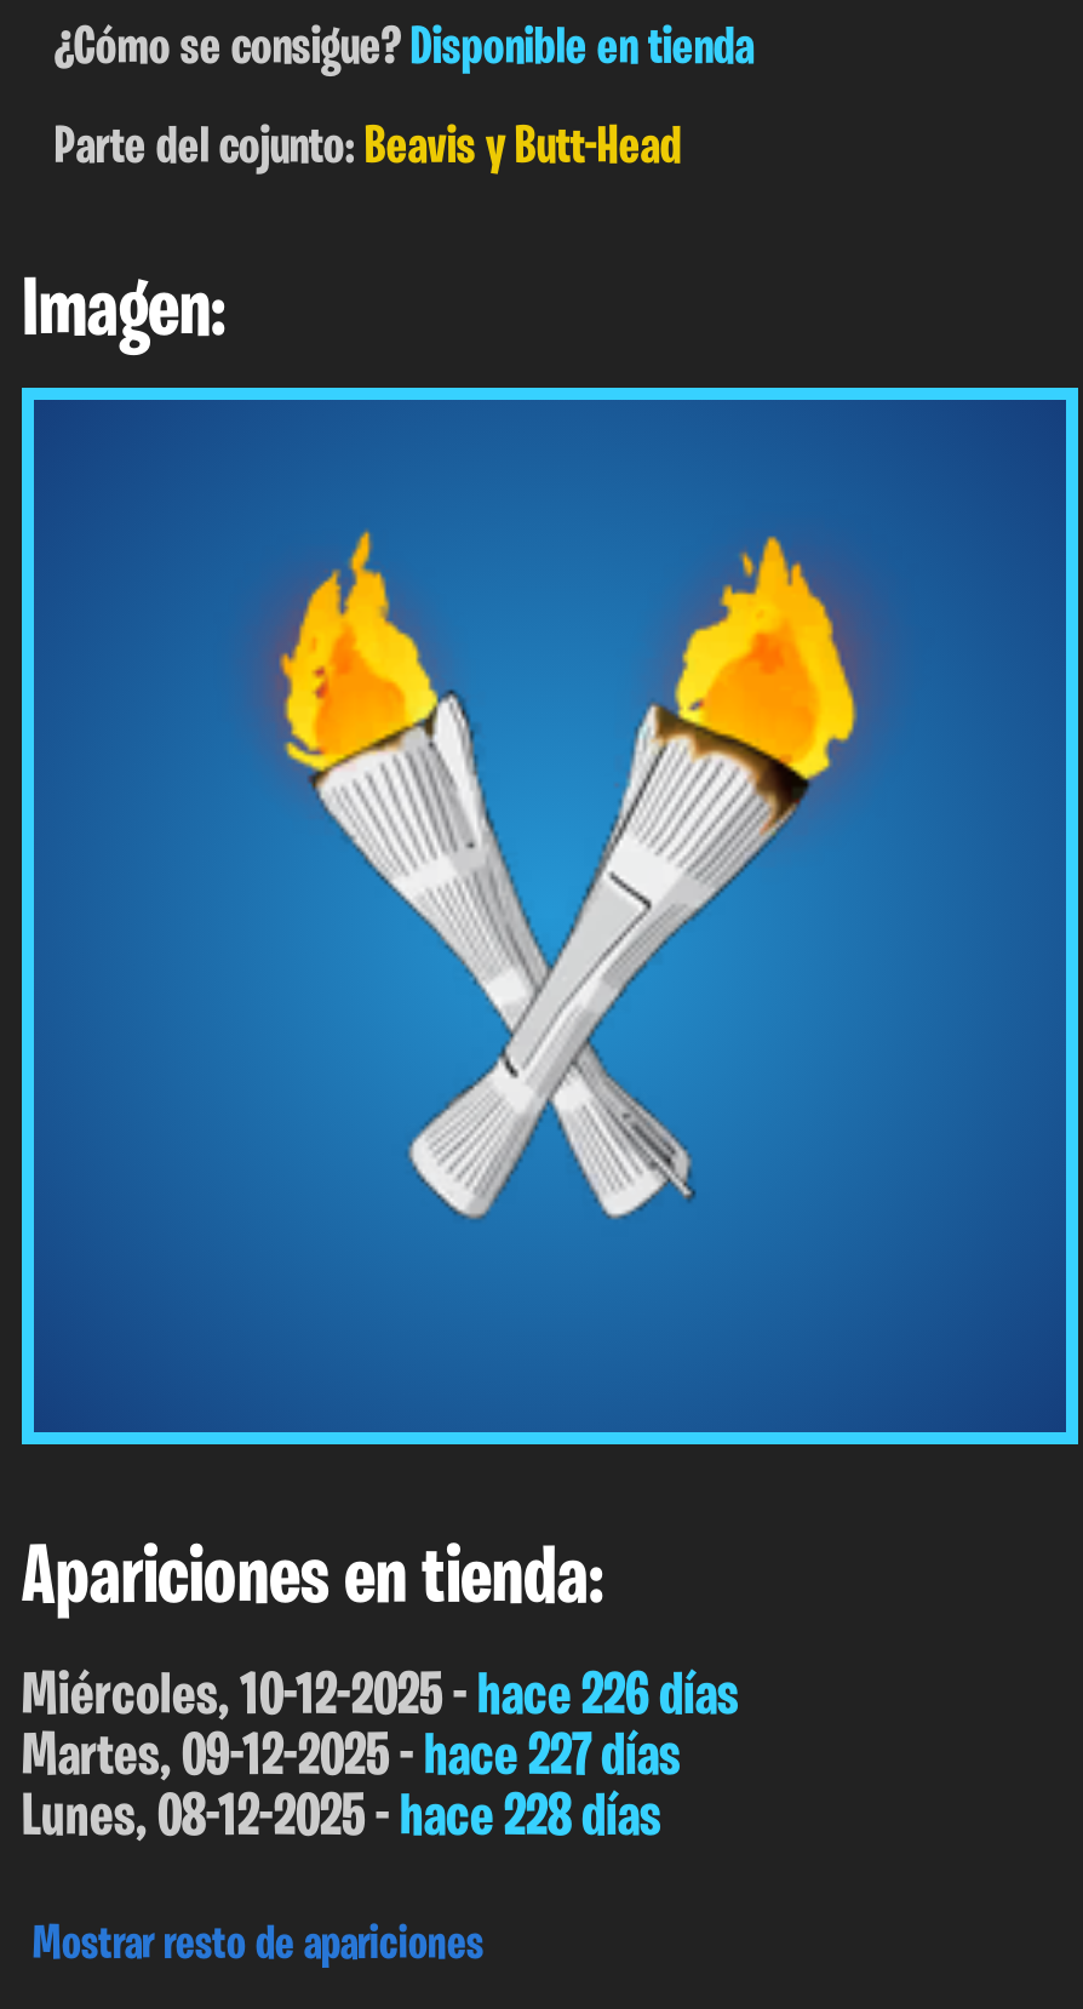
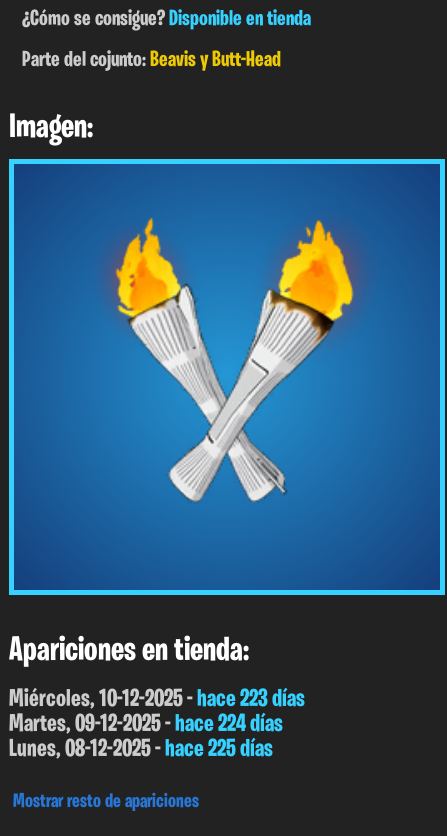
- Miércoles, 10-12-2025 - hace 226 días
+ Miércoles, 10-12-2025 - hace 223 días

- Martes, 09-12-2025 - hace 227 días
+ Martes, 09-12-2025 - hace 224 días

- Lunes, 08-12-2025 - hace 228 días
+ Lunes, 08-12-2025 - hace 225 días
